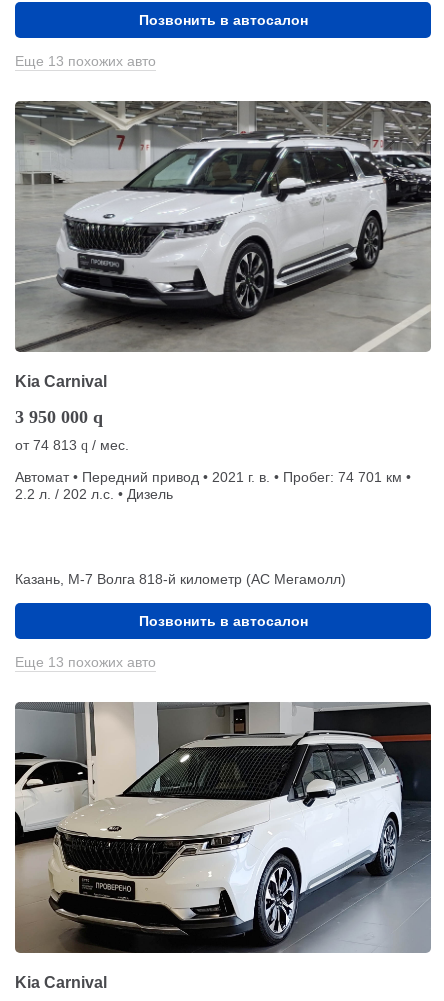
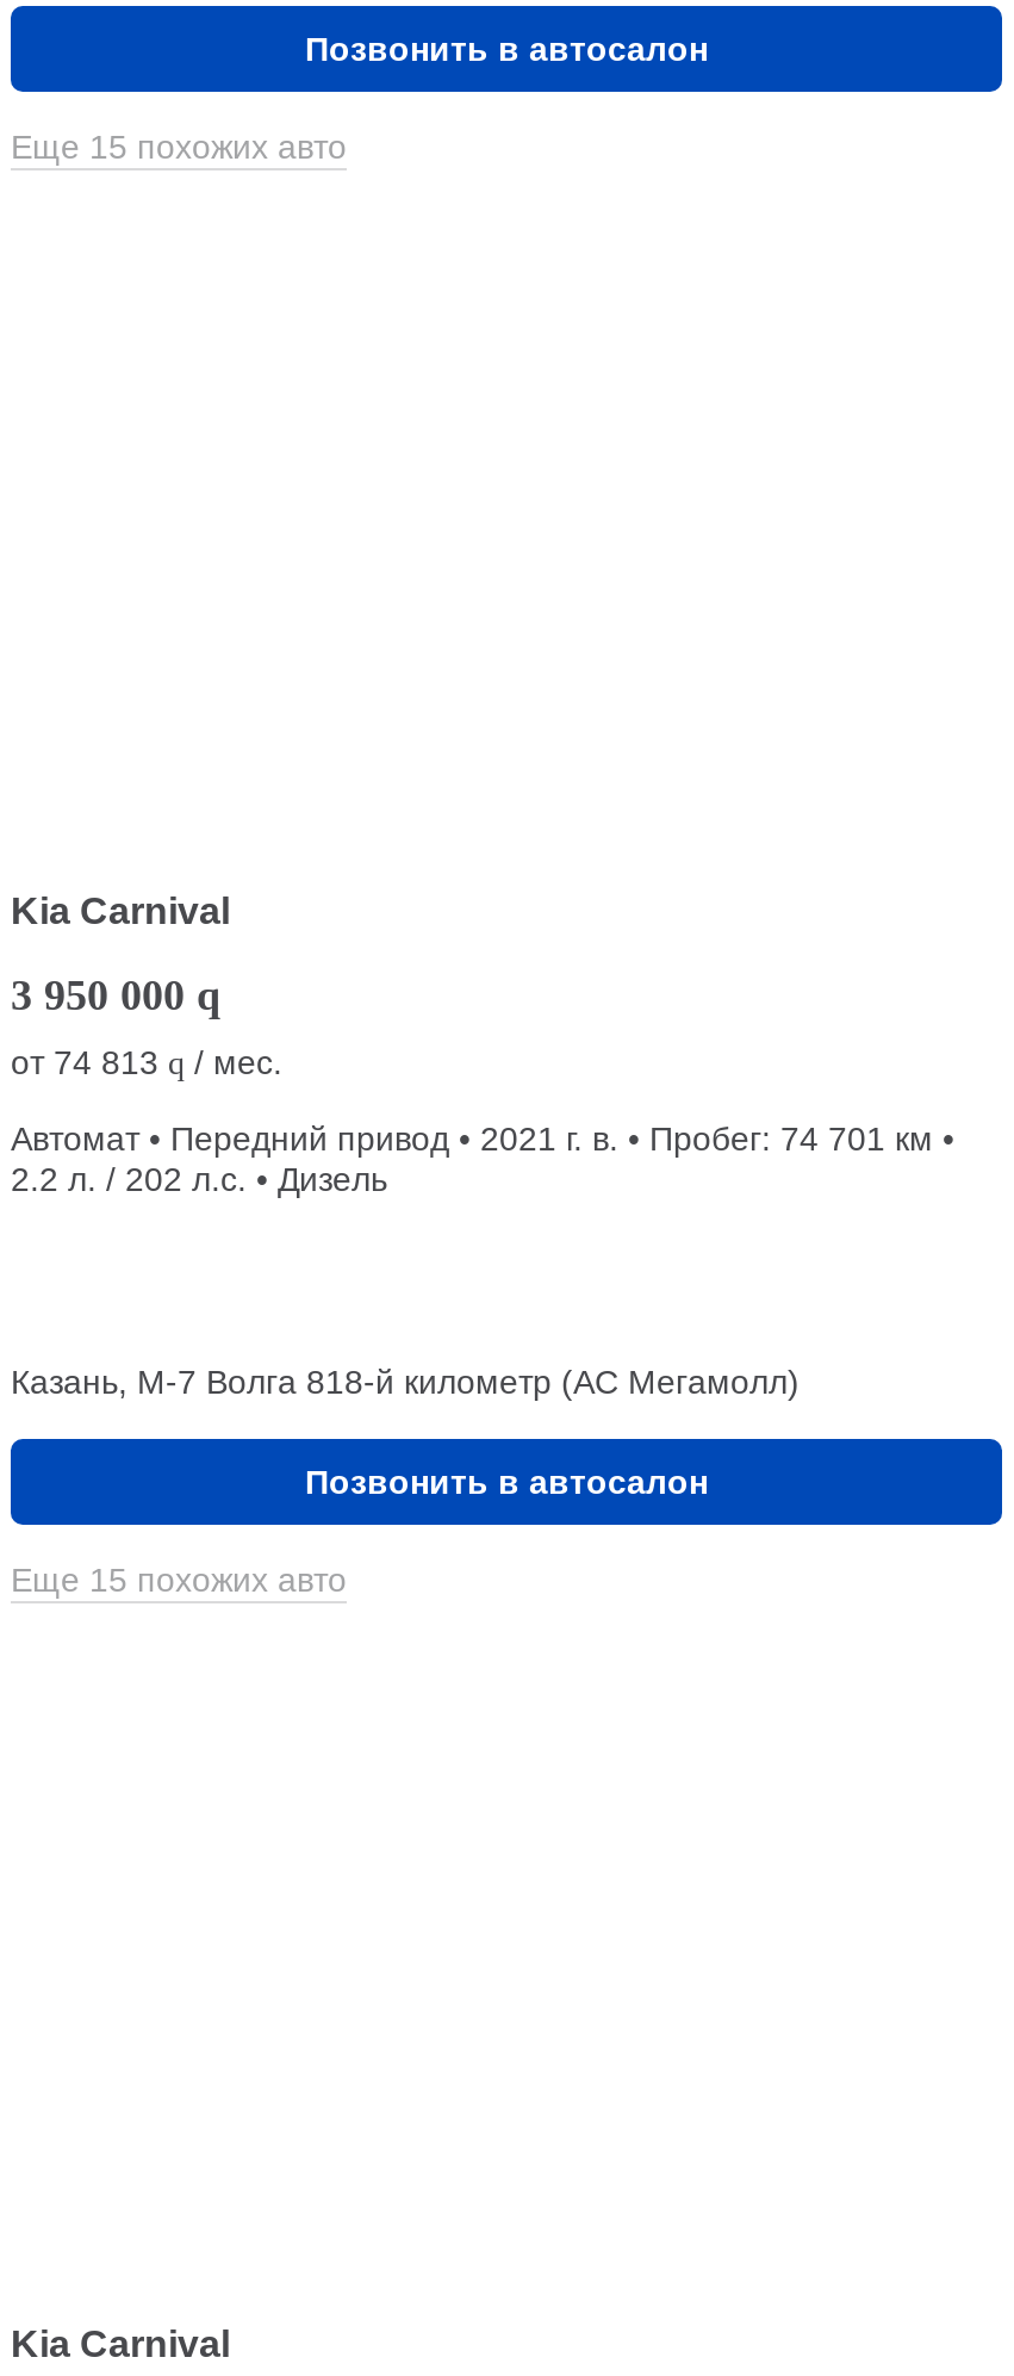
- Еще 13 похожих авто
+ Еще 15 похожих авто

- [image]

- Еще 13 похожих авто
+ Еще 15 похожих авто

- [image]
